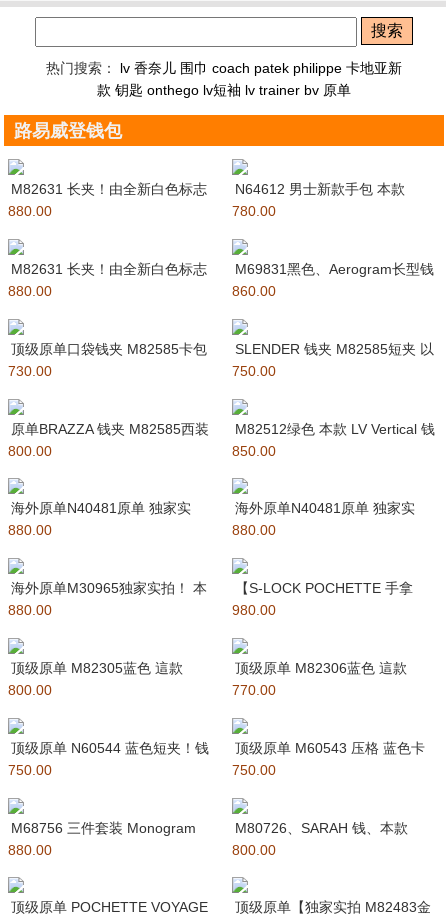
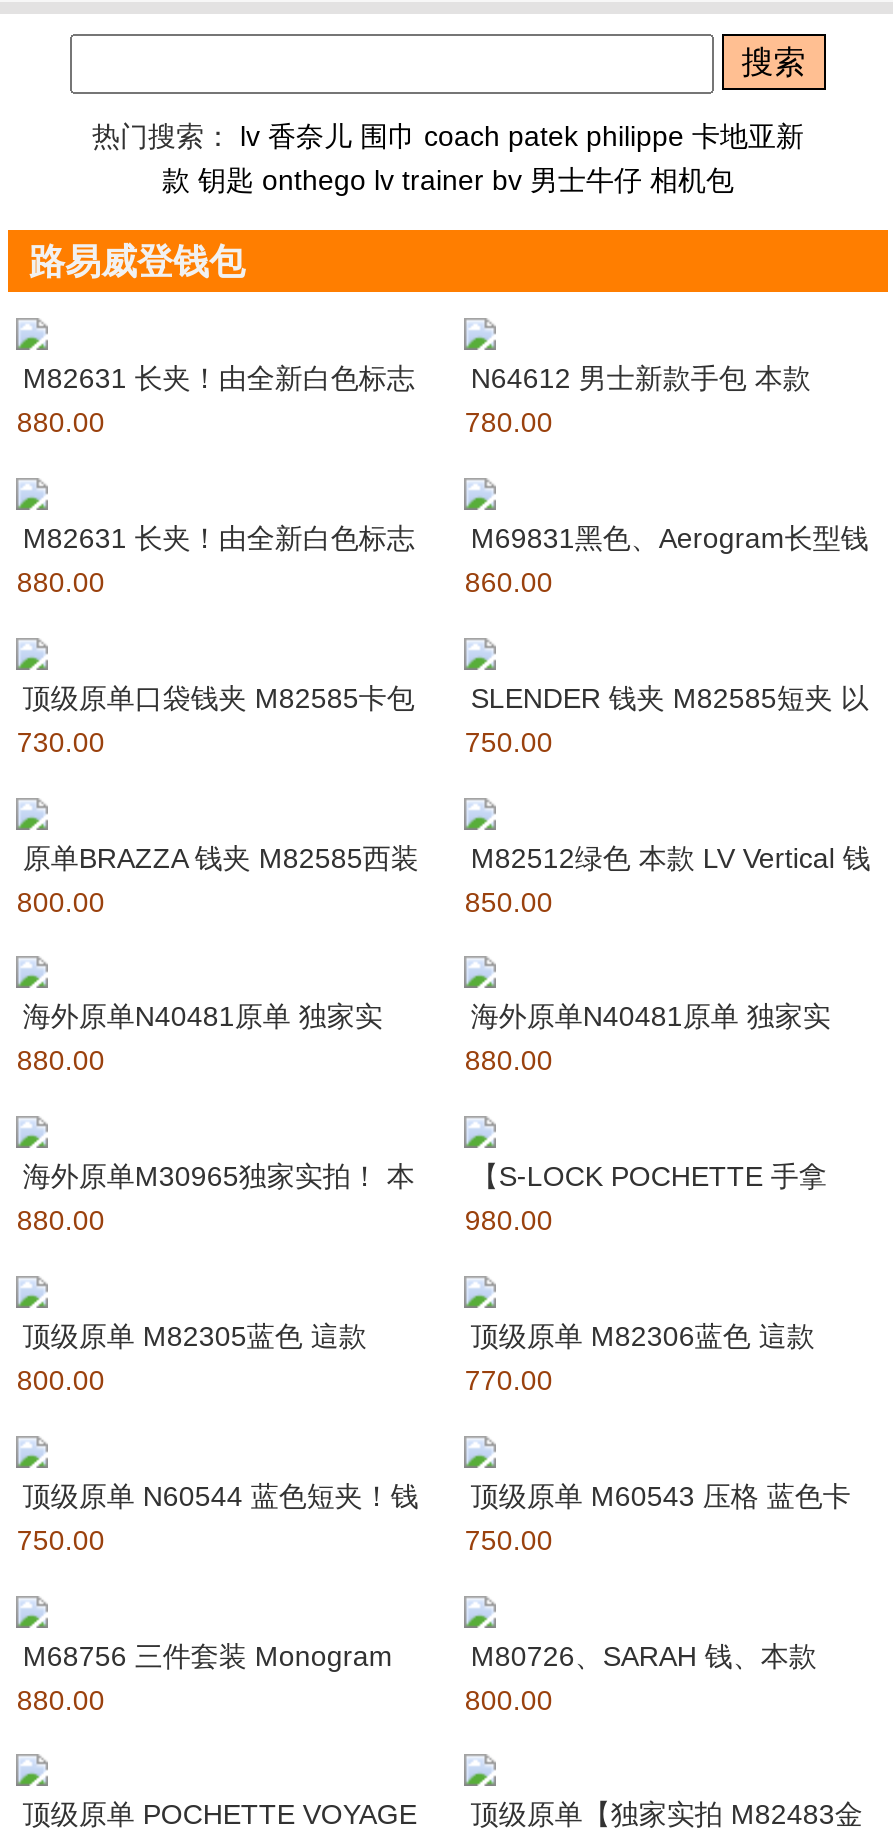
- 款 钥匙 onthego lv短袖 lv trainer bv 原单
+ 款 钥匙 onthego lv trainer bv 男士牛仔 相机包
